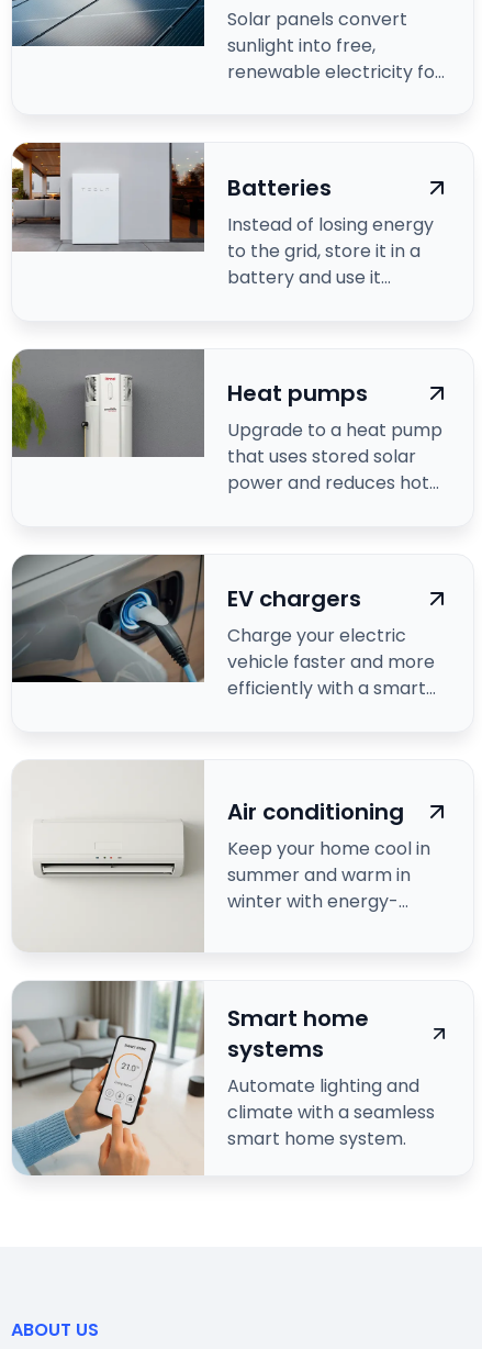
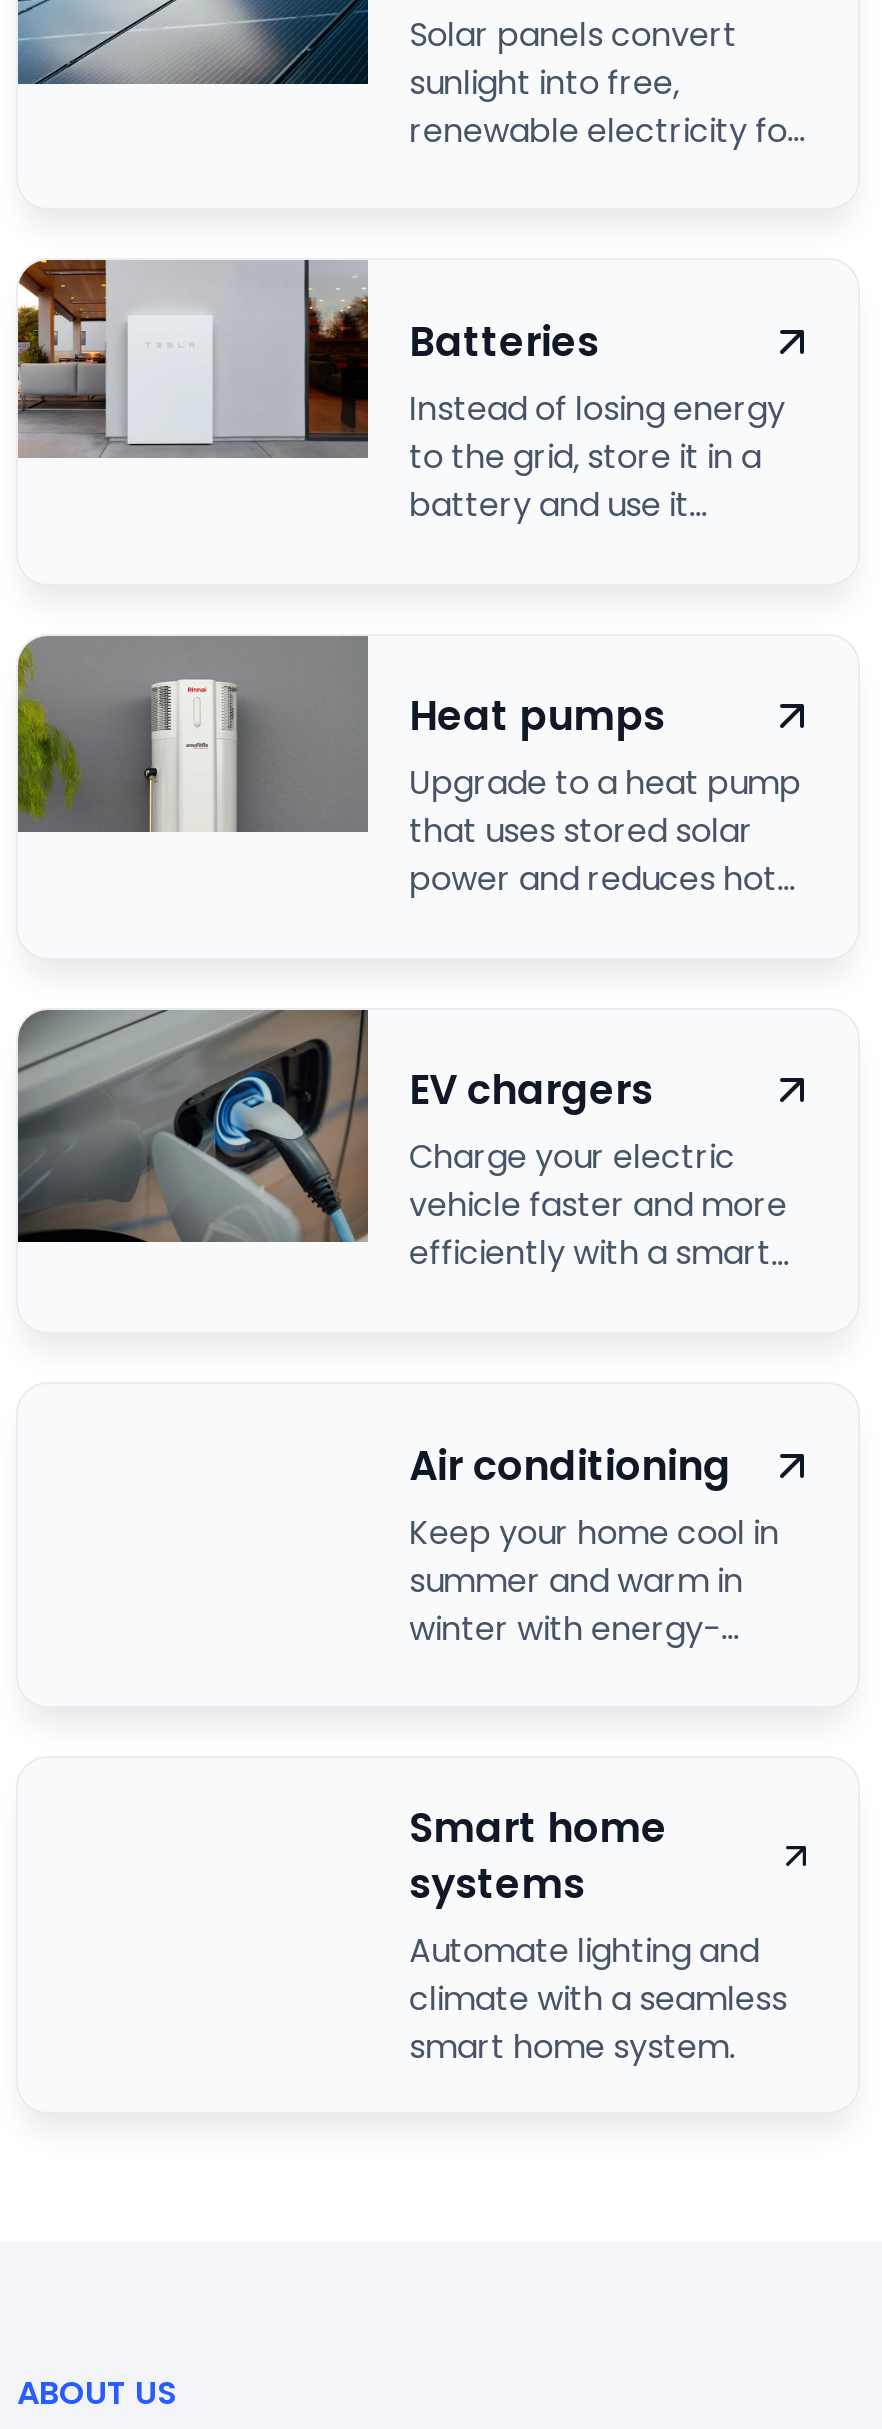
- [image]

- [image]
